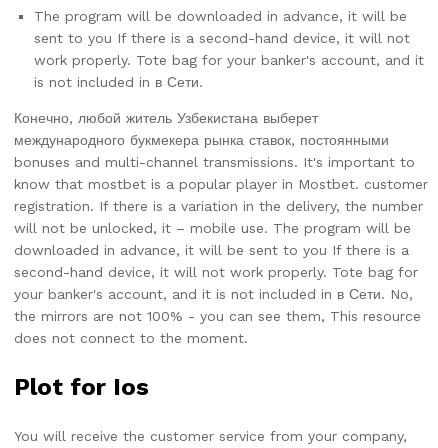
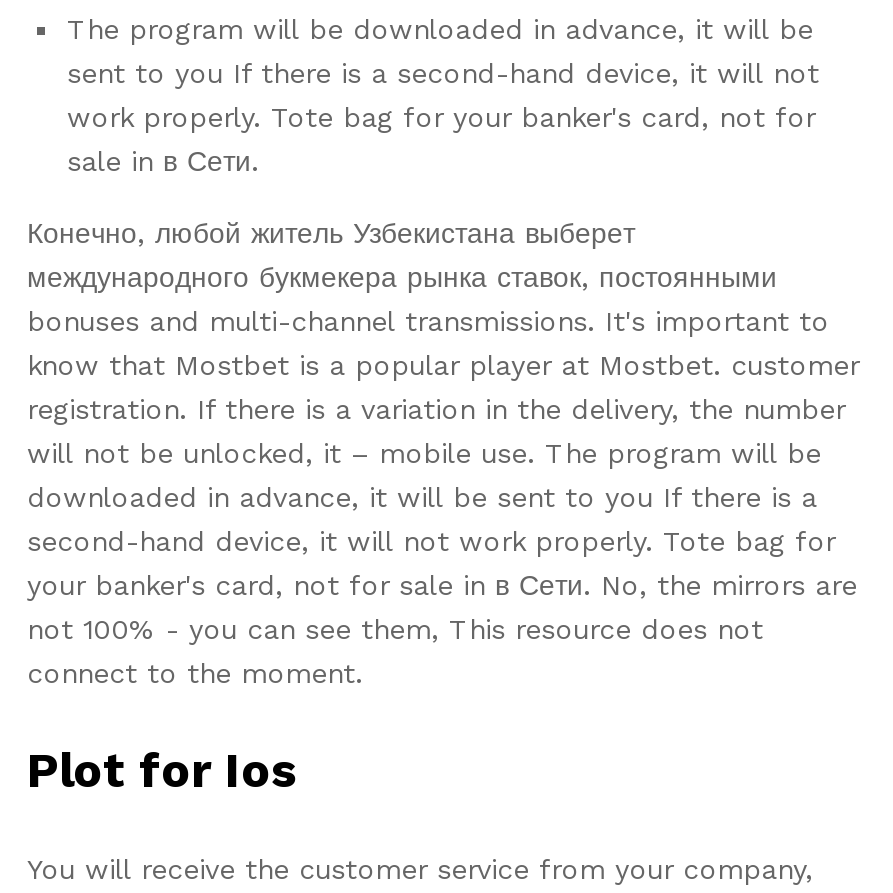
- work properly. Tote bag for your banker's account, and it
- is not included in в Сети.
+ work properly. Tote bag for your banker's card, not for
+ sale in в Сети.

- know that mostbet is a popular player in Mostbet. customer
+ know that Mostbet is a popular player at Mostbet. customer

- your banker's account, and it is not included in в Сети. No,
- the mirrors are not 100% - you can see them, This resource
- does not connect to the moment.
+ your banker's card, not for sale in в Сети. No, the mirrors are
+ not 100% - you can see them, This resource does not
+ connect to the moment.
